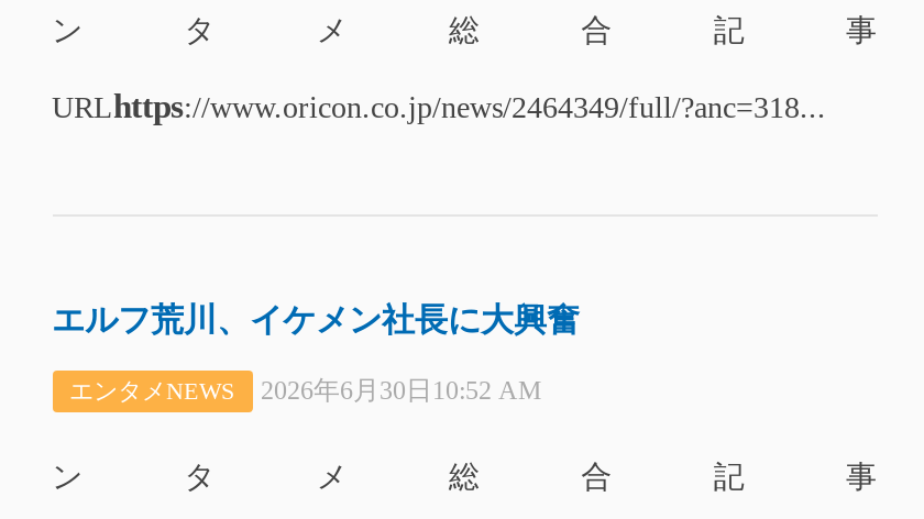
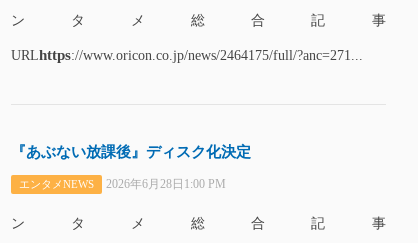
- URLhttps://www.oricon.co.jp/news/2464349/full/?anc=318...
+ URLhttps://www.oricon.co.jp/news/2464175/full/?anc=271...

- エルフ荒川、イケメン社長に大興奮
+ 『あぶない放課後』ディスク化決定

- エンタメNEWS 2026年6月30日10:52 AM
+ エンタメNEWS 2026年6月28日1:00 PM
